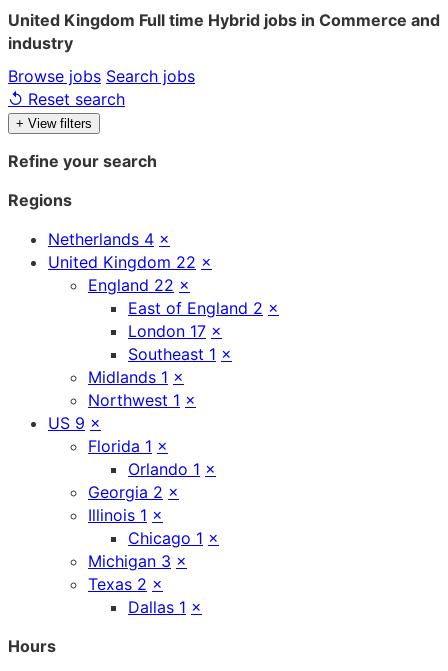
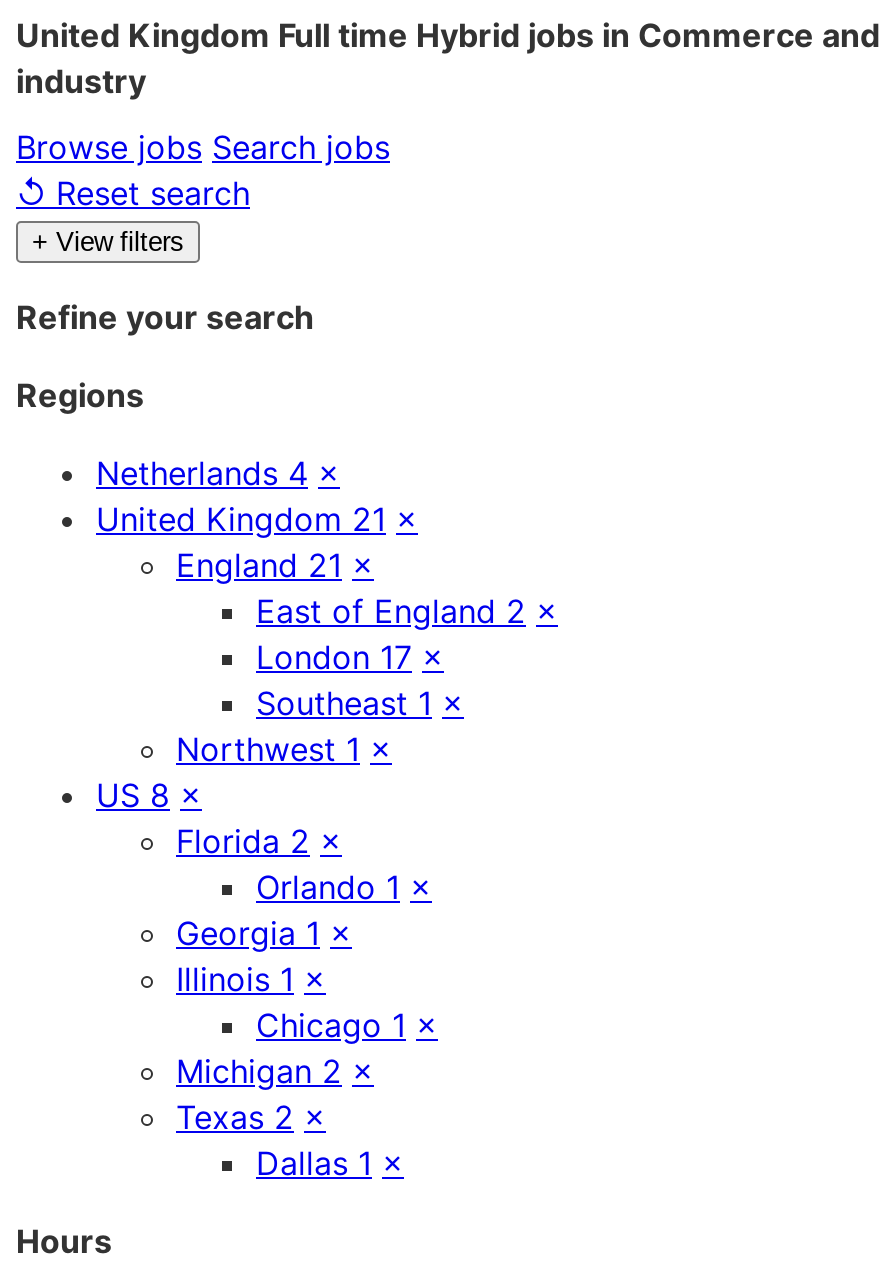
- United Kingdom 22 ×
+ United Kingdom 21 ×

- England 22 ×
+ England 21 ×

- Midlands 1 ×

- US 9 ×
+ US 8 ×

- Florida 1 ×
+ Florida 2 ×

- Georgia 2 ×
+ Georgia 1 ×

- Michigan 3 ×
+ Michigan 2 ×
